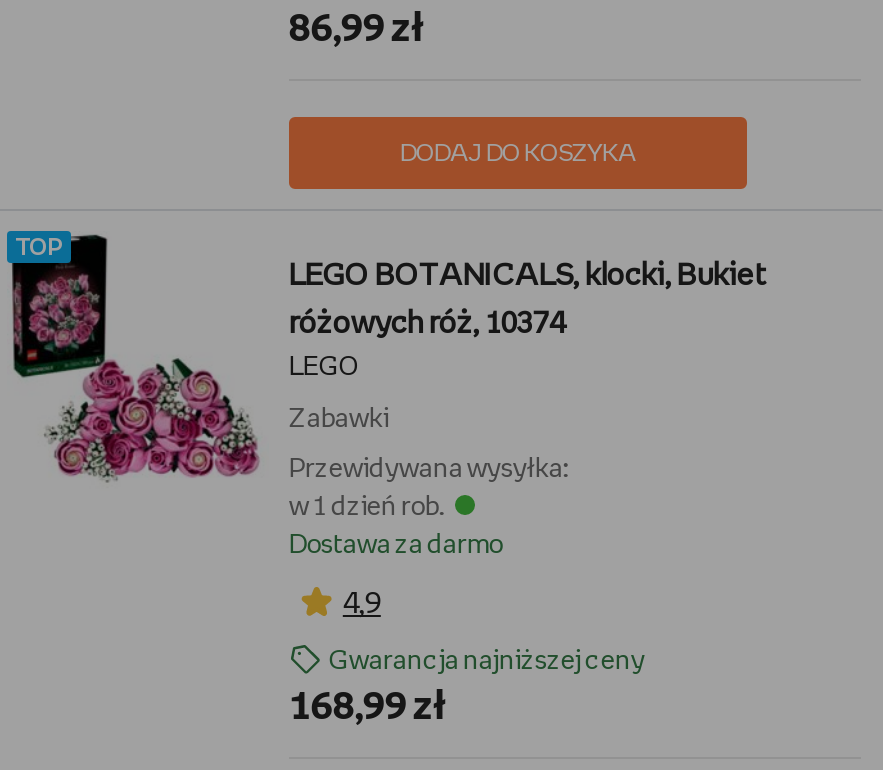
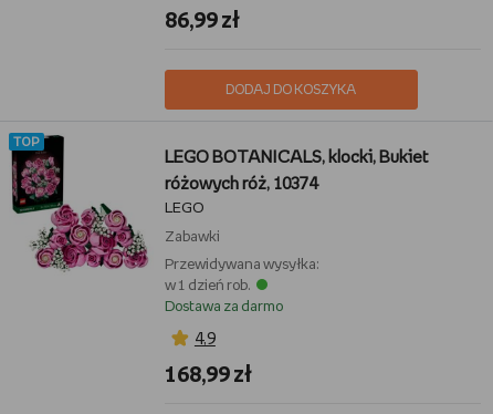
- Gwarancja najniższej ceny
